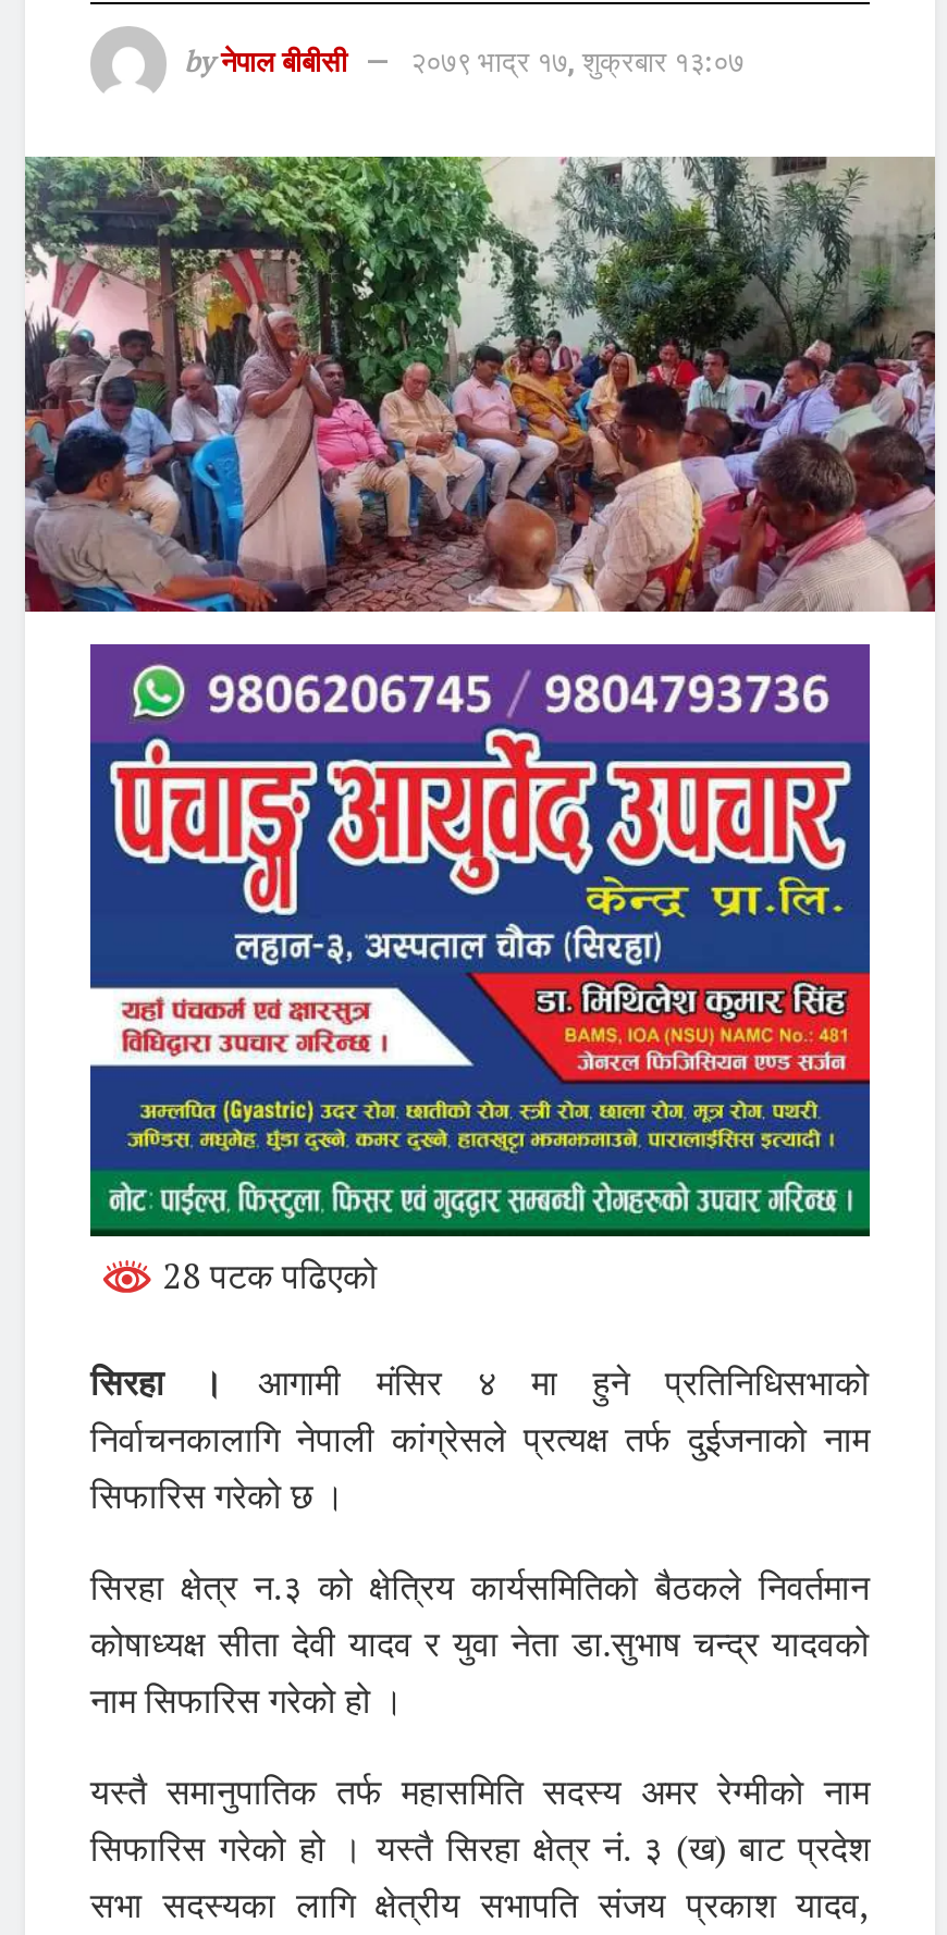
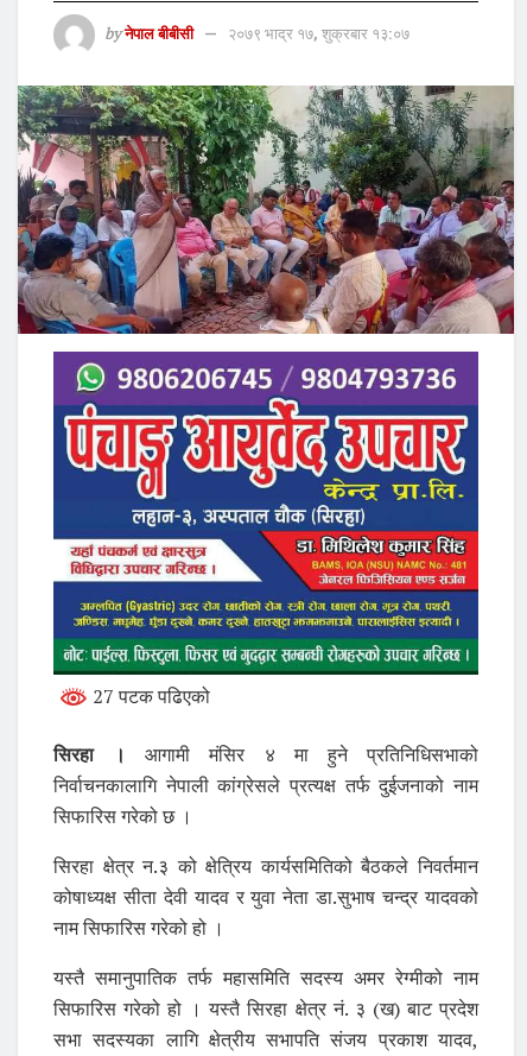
- 28 पटक पढिएको
+ 27 पटक पढिएको
